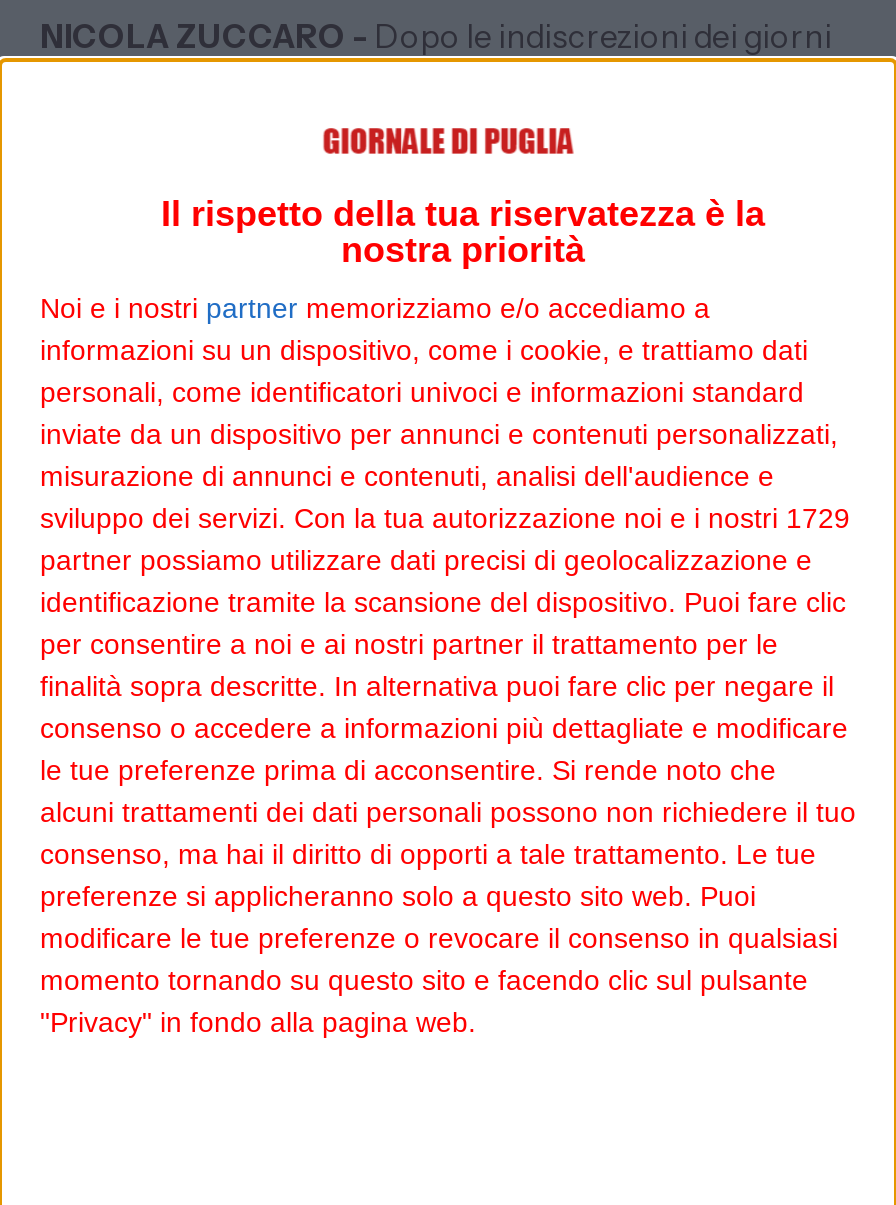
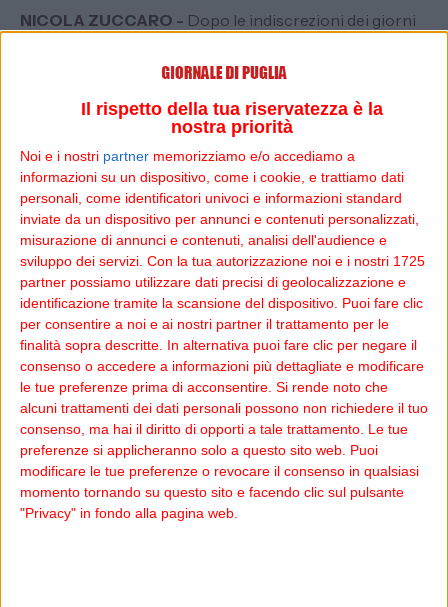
- sviluppo dei servizi. Con la tua autorizzazione noi e i nostri 1729
+ sviluppo dei servizi. Con la tua autorizzazione noi e i nostri 1725
